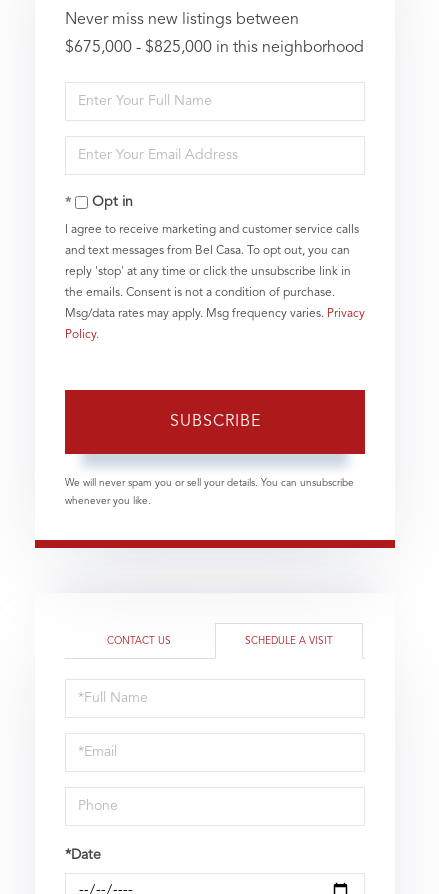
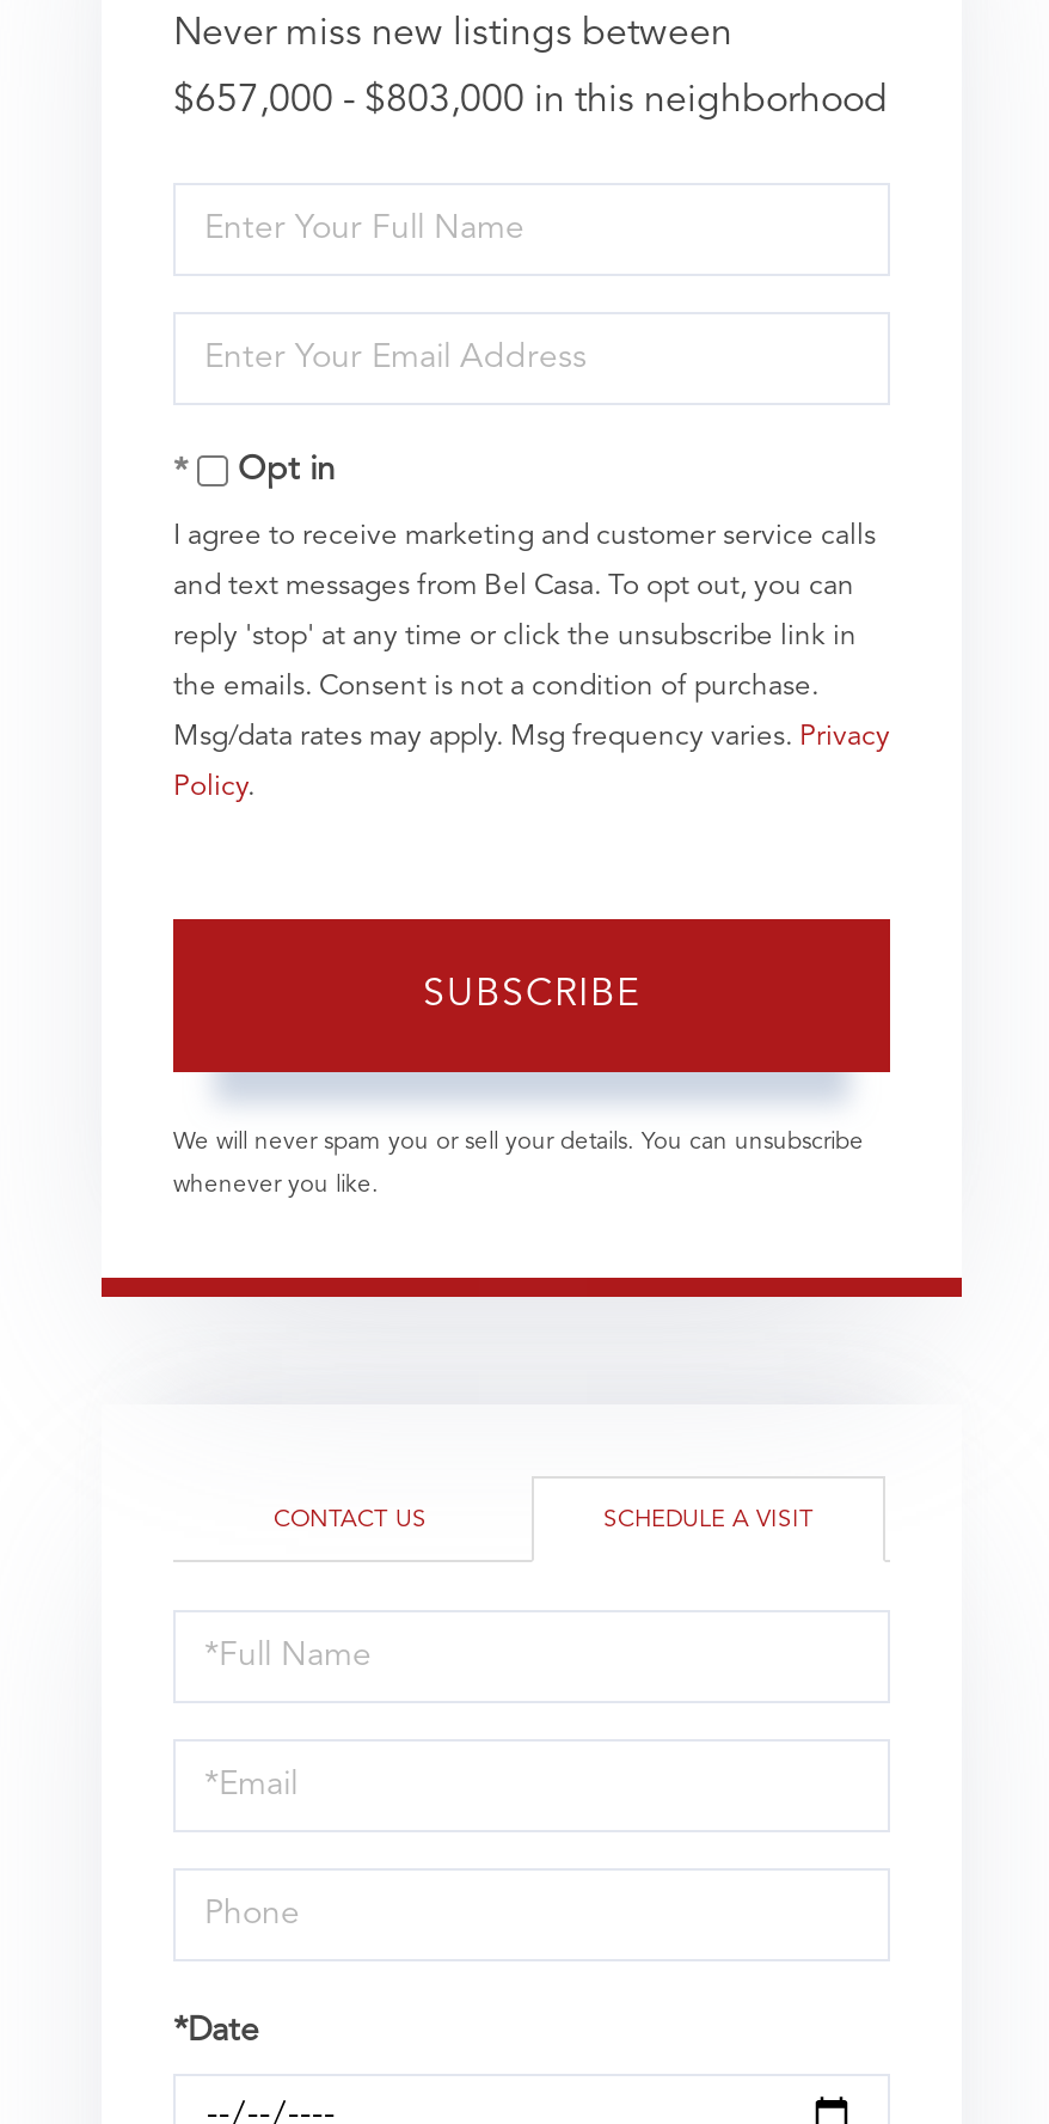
- $675,000 - $825,000 in this neighborhood
+ $657,000 - $803,000 in this neighborhood
